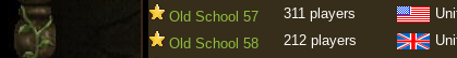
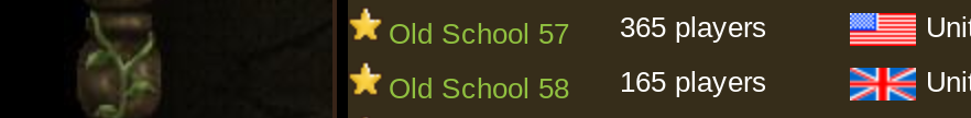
- Old School 57 311 players
+ Old School 57 365 players

- Old School 58 212 players
+ Old School 58 165 players
